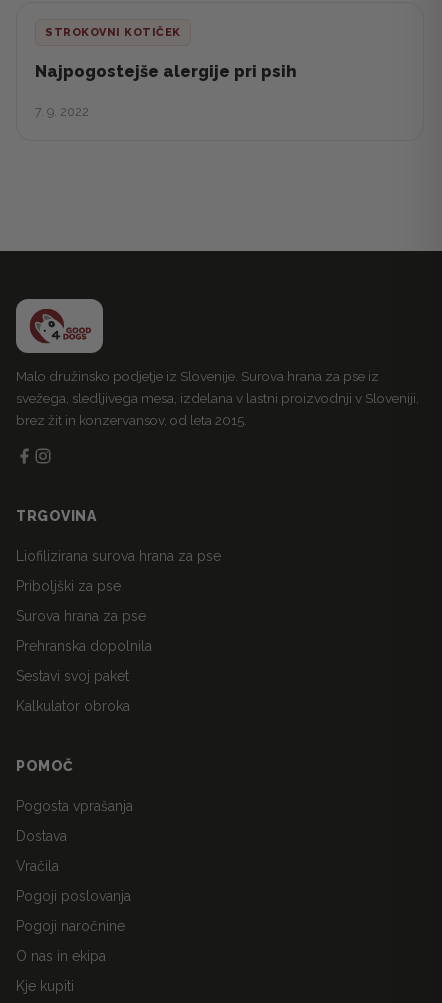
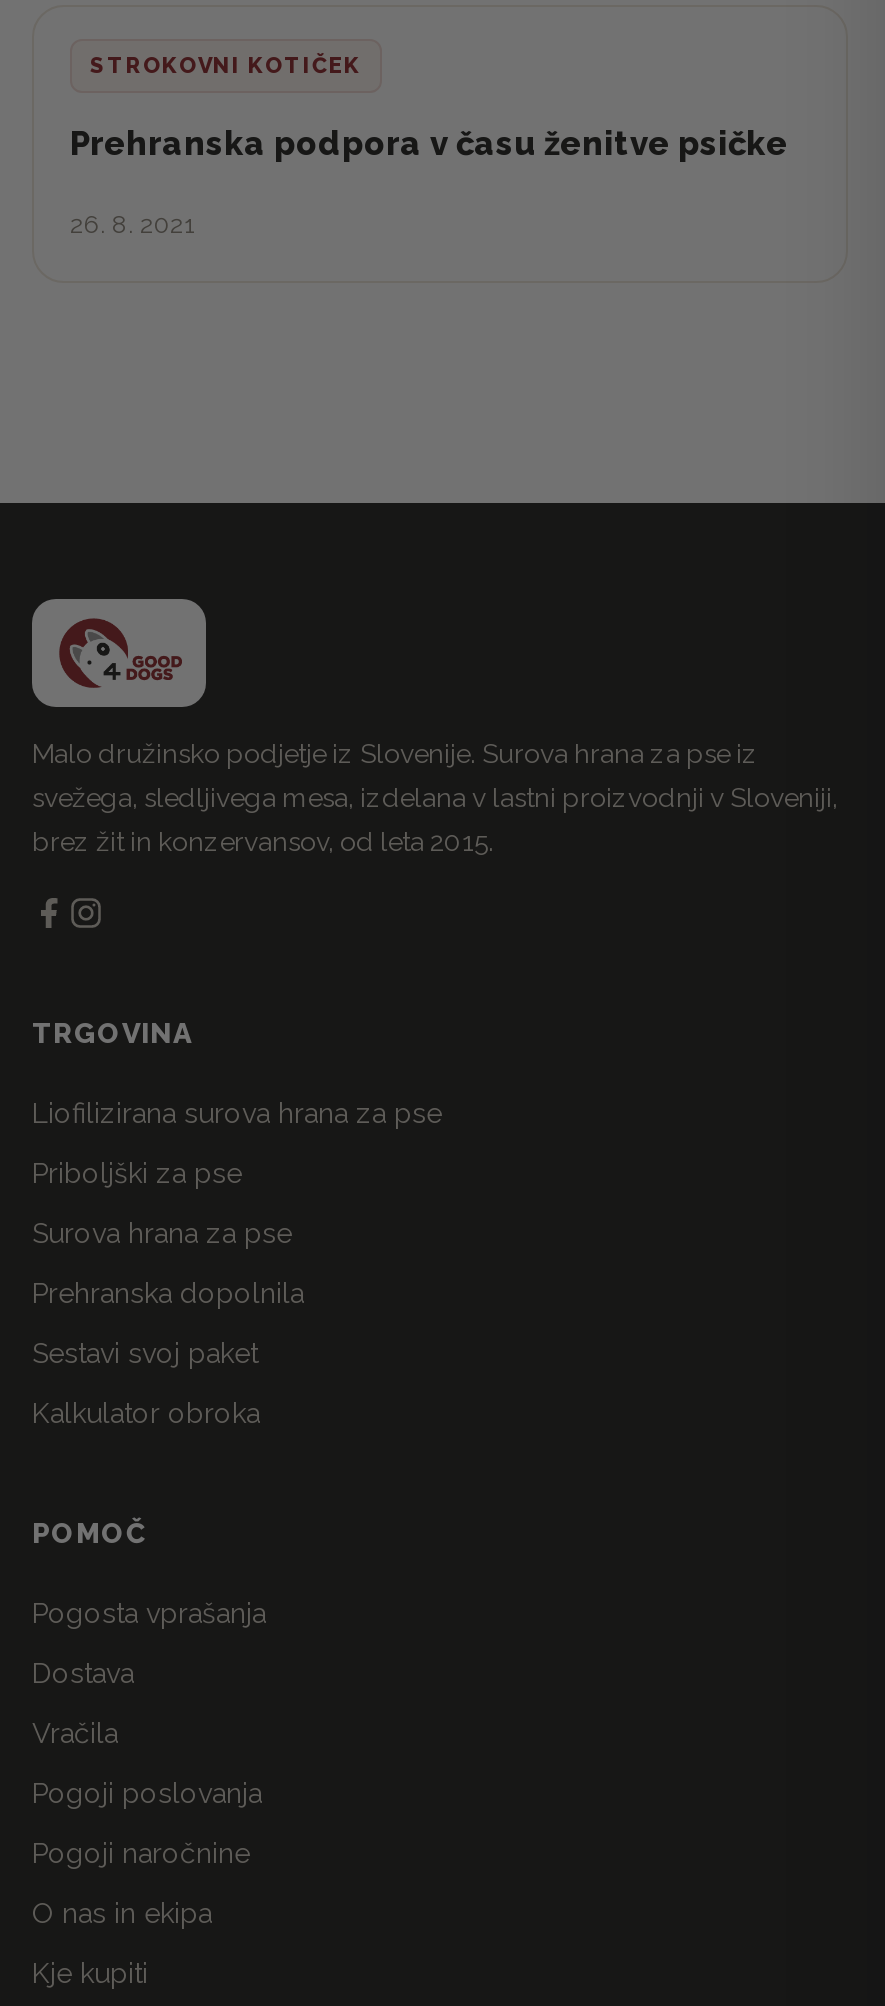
- Najpogostejše alergije pri psih
+ Prehranska podpora v času ženitve psičke

- 7. 9. 2022
+ 26. 8. 2021
